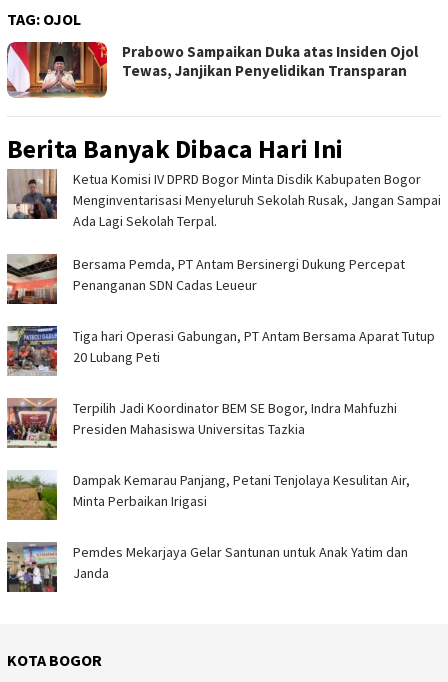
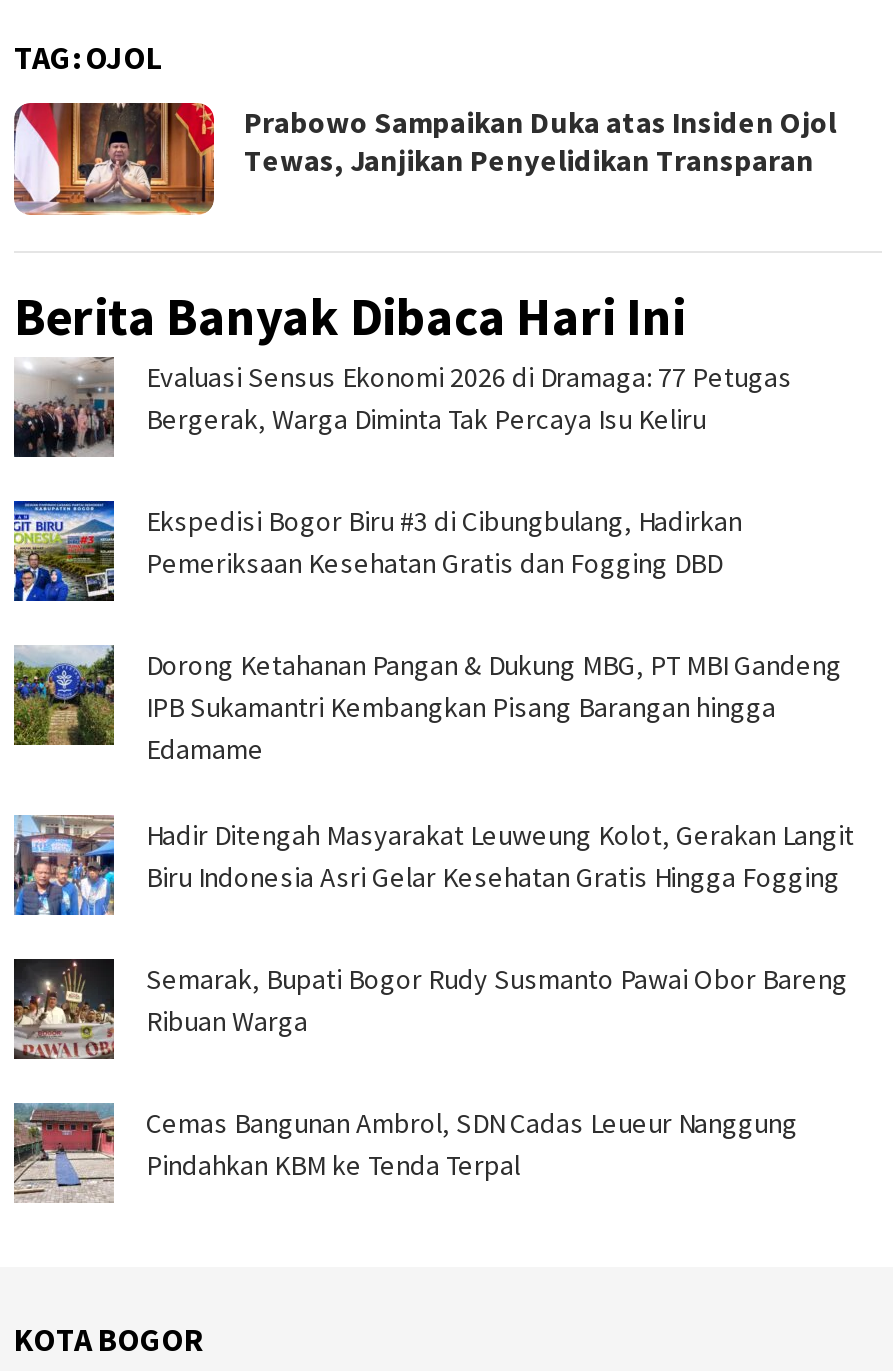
- [image]
- Ketua Komisi IV DPRD Bogor Minta Disdik Kabupaten Bogor
- Menginventarisasi Menyeluruh Sekolah Rusak, Jangan Sampai
- Ada Lagi Sekolah Terpal.
+ [image]
+ Evaluasi Sensus Ekonomi 2026 di Dramaga: 77 Petugas
+ Bergerak, Warga Diminta Tak Percaya Isu Keliru

- [image]
- Bersama Pemda, PT Antam Bersinergi Dukung Percepat
- Penanganan SDN Cadas Leueur
+ [image]
+ Ekspedisi Bogor Biru #3 di Cibungbulang, Hadirkan
+ Pemeriksaan Kesehatan Gratis dan Fogging DBD

- [image]
- Tiga hari Operasi Gabungan, PT Antam Bersama Aparat Tutup
- 20 Lubang Peti
+ [image]
+ Dorong Ketahanan Pangan & Dukung MBG, PT MBI Gandeng
+ IPB Sukamantri Kembangkan Pisang Barangan hingga
+ Edamame

- [image]
- Terpilih Jadi Koordinator BEM SE Bogor, Indra Mahfuzhi
- Presiden Mahasiswa Universitas Tazkia
+ [image]
+ Hadir Ditengah Masyarakat Leuweung Kolot, Gerakan Langit
+ Biru Indonesia Asri Gelar Kesehatan Gratis Hingga Fogging

- [image]
- Dampak Kemarau Panjang, Petani Tenjolaya Kesulitan Air,
- Minta Perbaikan Irigasi
+ [image]
+ Semarak, Bupati Bogor Rudy Susmanto Pawai Obor Bareng
+ Ribuan Warga

- [image]
- Pemdes Mekarjaya Gelar Santunan untuk Anak Yatim dan
- Janda
+ [image]
+ Cemas Bangunan Ambrol, SDN Cadas Leueur Nanggung
+ Pindahkan KBM ke Tenda Terpal
